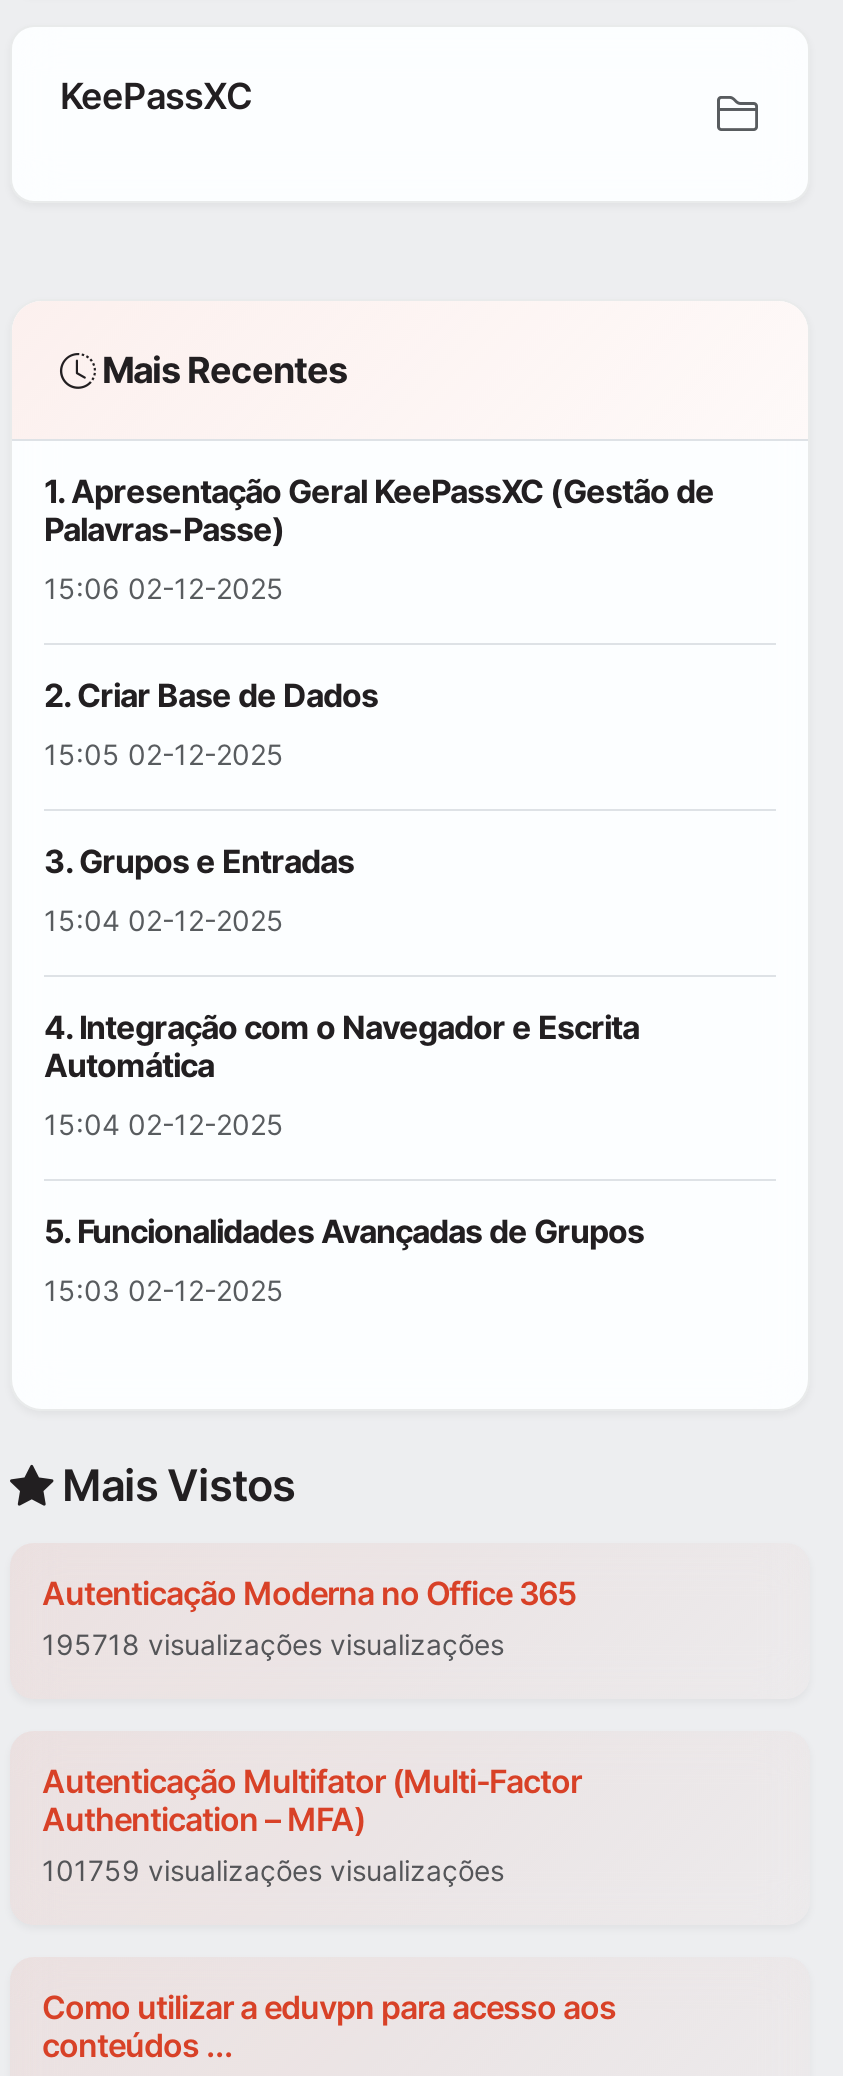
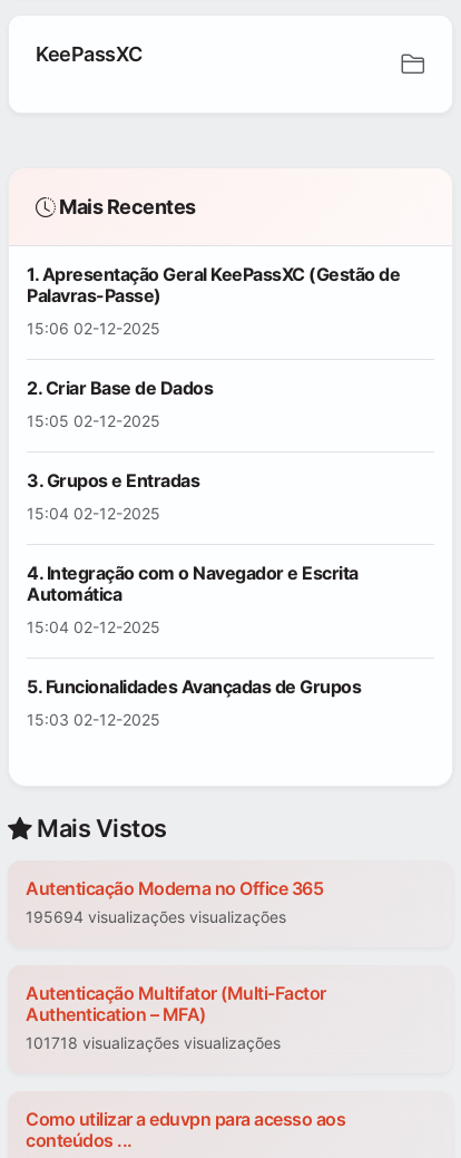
- 195718 visualizações visualizações
+ 195694 visualizações visualizações

- 101759 visualizações visualizações
+ 101718 visualizações visualizações
